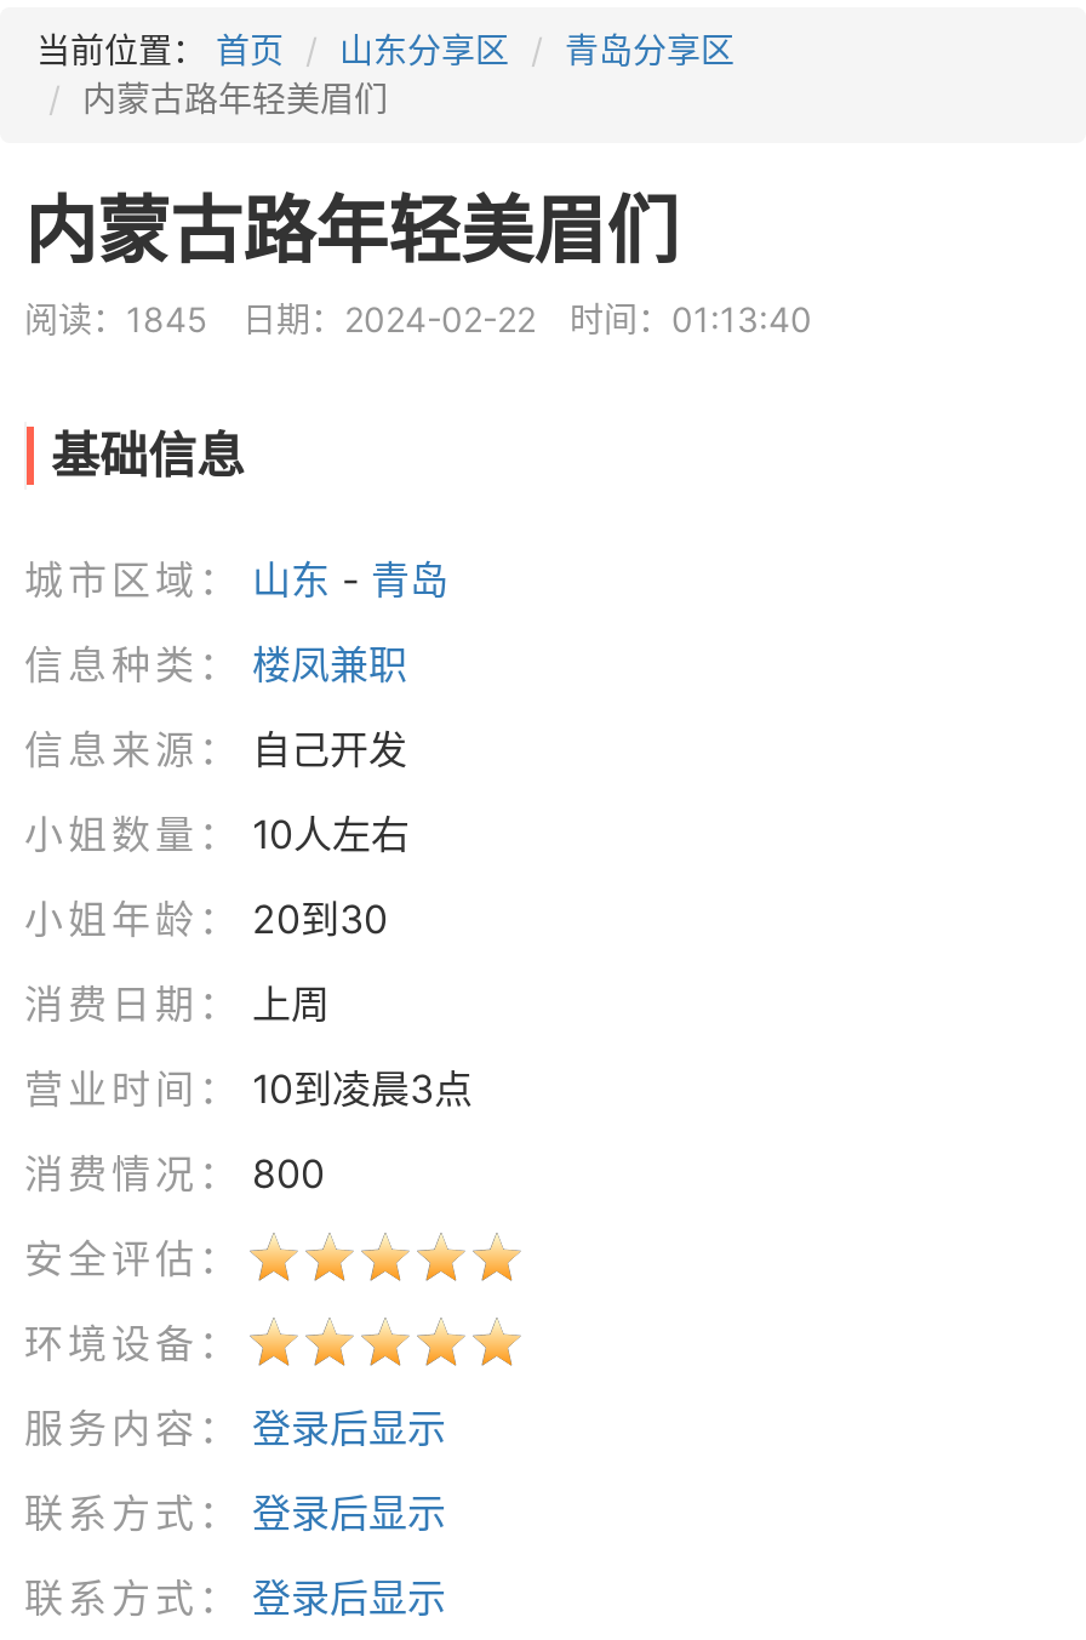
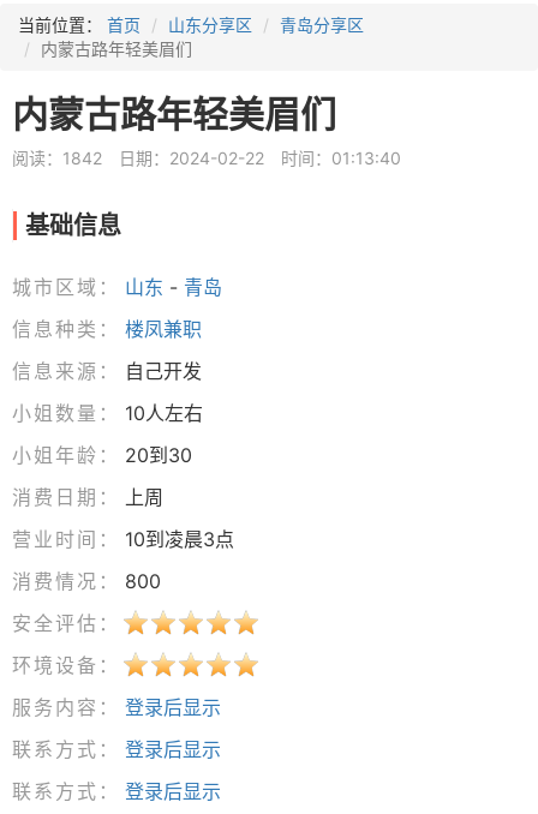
- 阅读：1845 日期：2024-02-22 时间：01:13:40
+ 阅读：1842 日期：2024-02-22 时间：01:13:40
